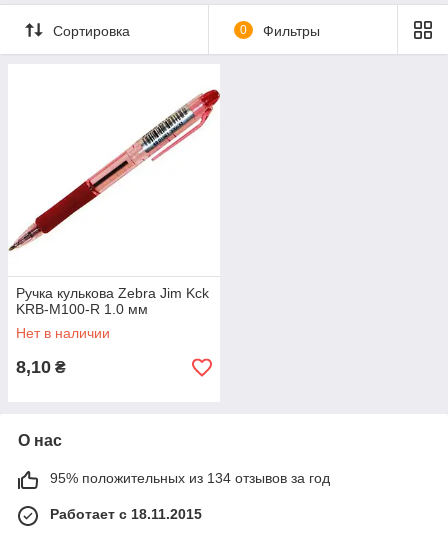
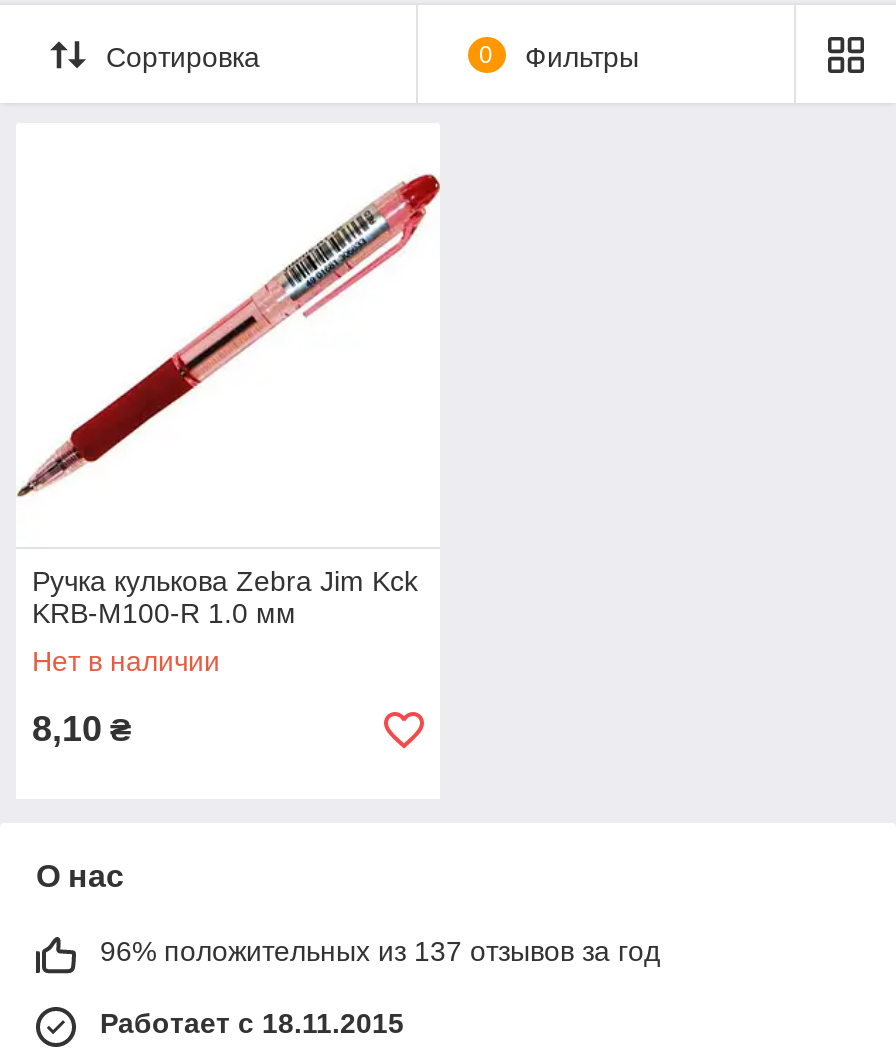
- 95% положительных из 134 отзывов за год
+ 96% положительных из 137 отзывов за год
